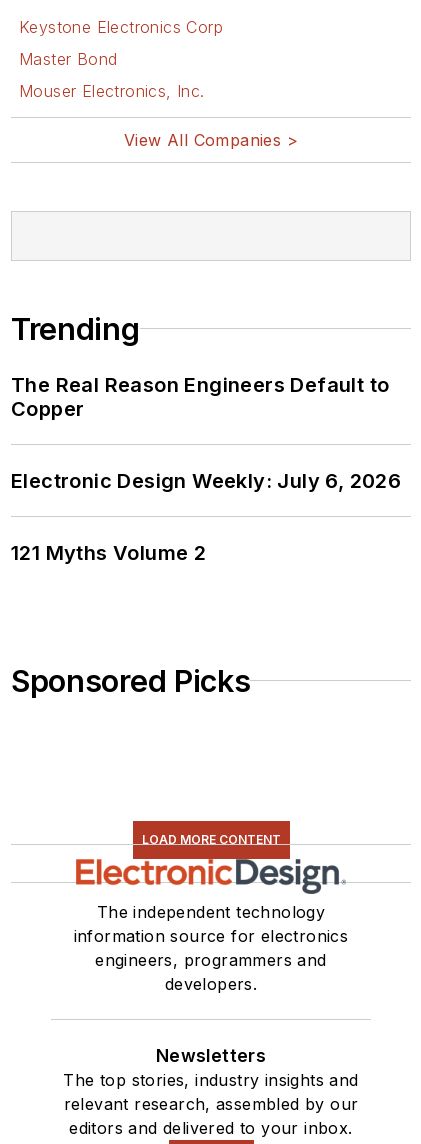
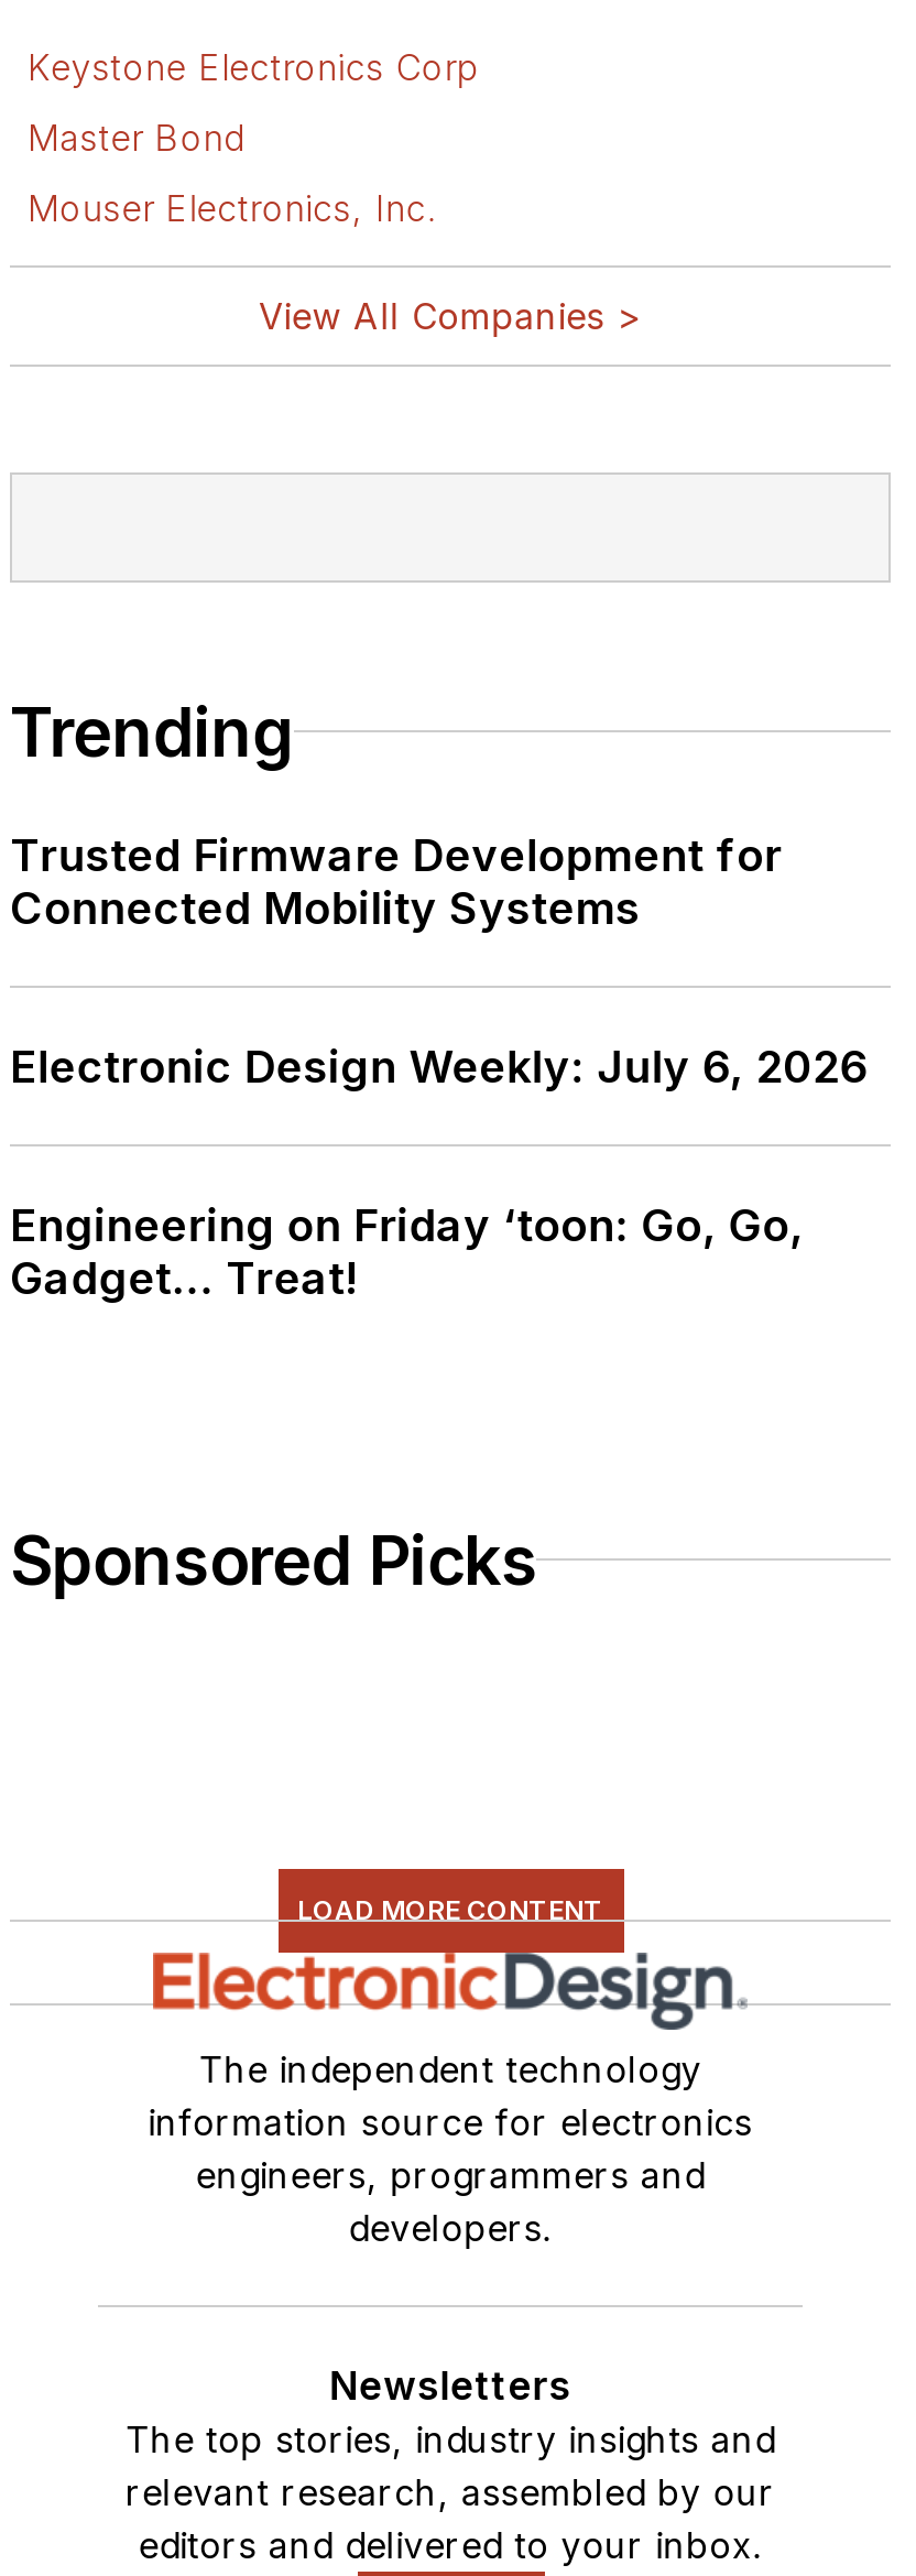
- The Real Reason Engineers Default to
- Copper
+ Trusted Firmware Development for
+ Connected Mobility Systems

- 121 Myths Volume 2
+ Engineering on Friday ‘toon: Go, Go,
+ Gadget... Treat!
